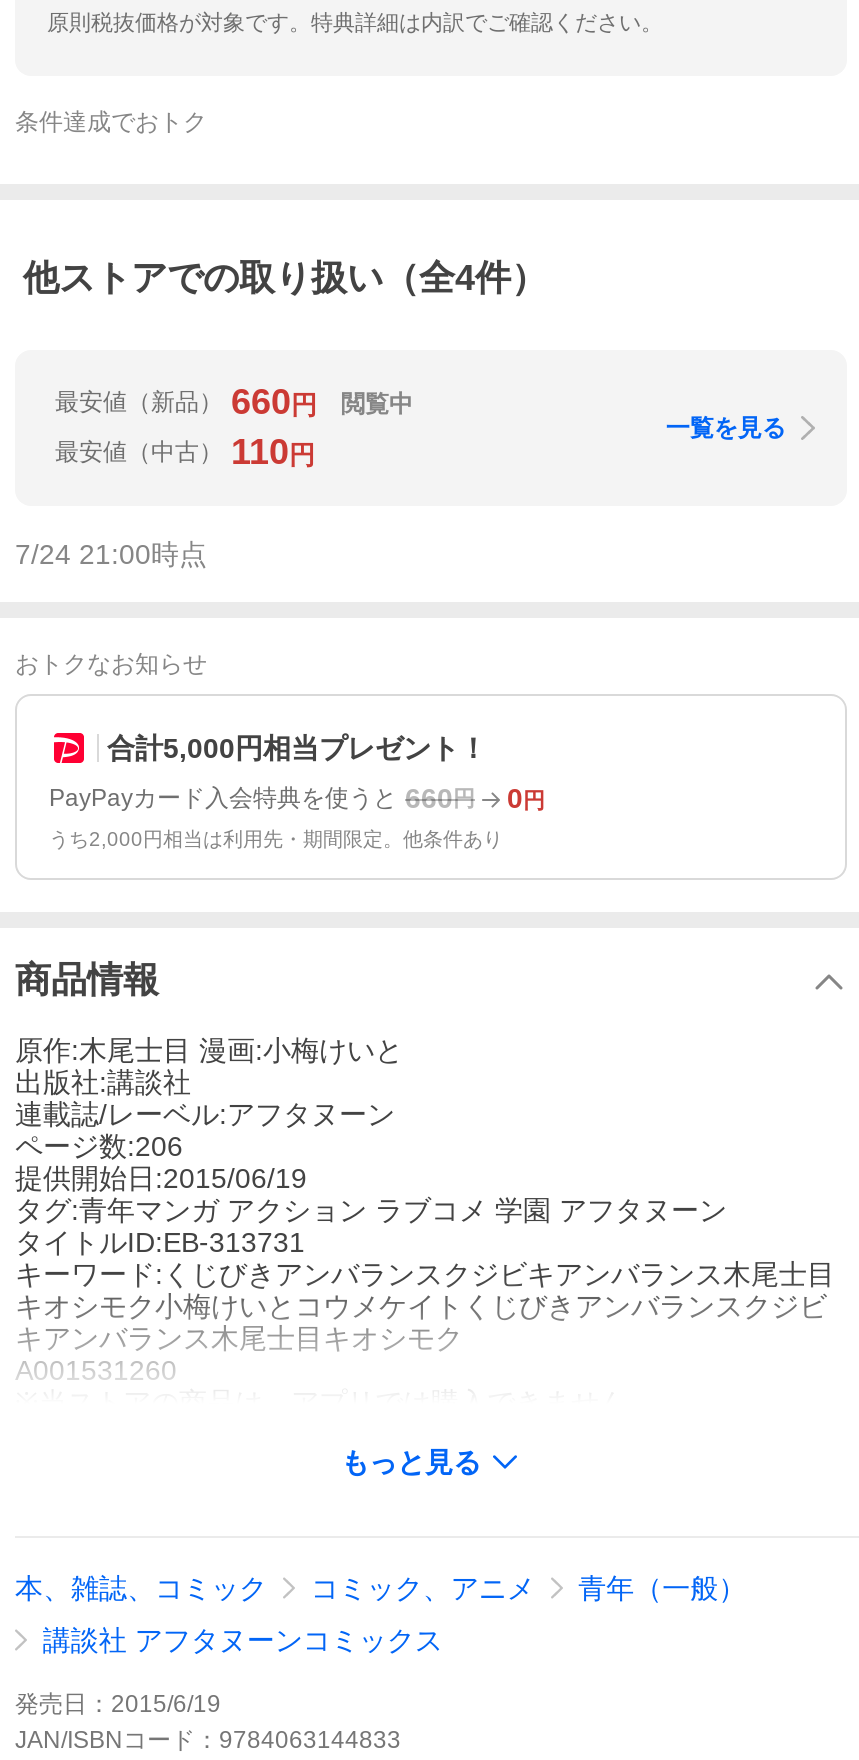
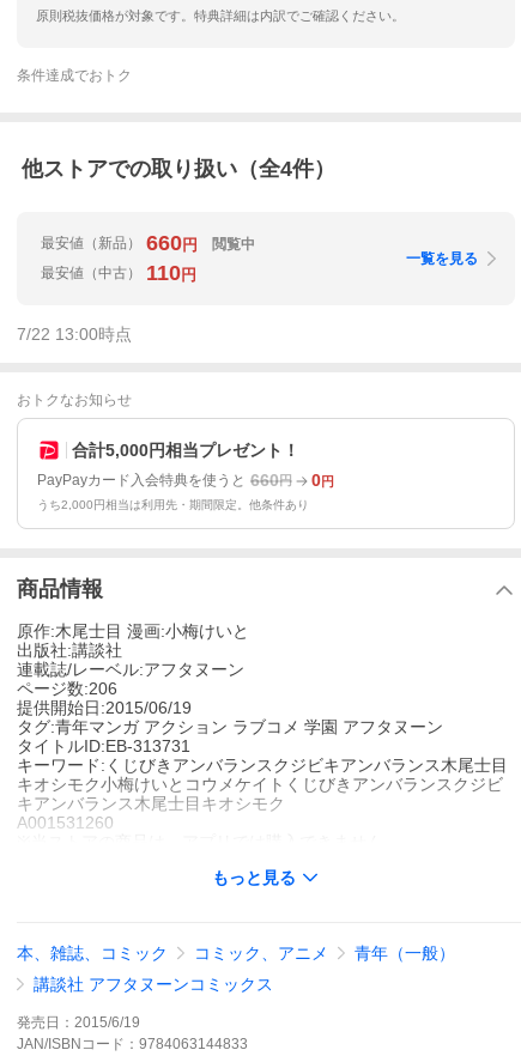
- 7/24 21:00時点
+ 7/22 13:00時点
